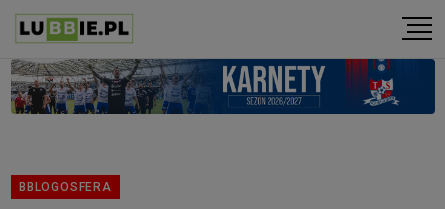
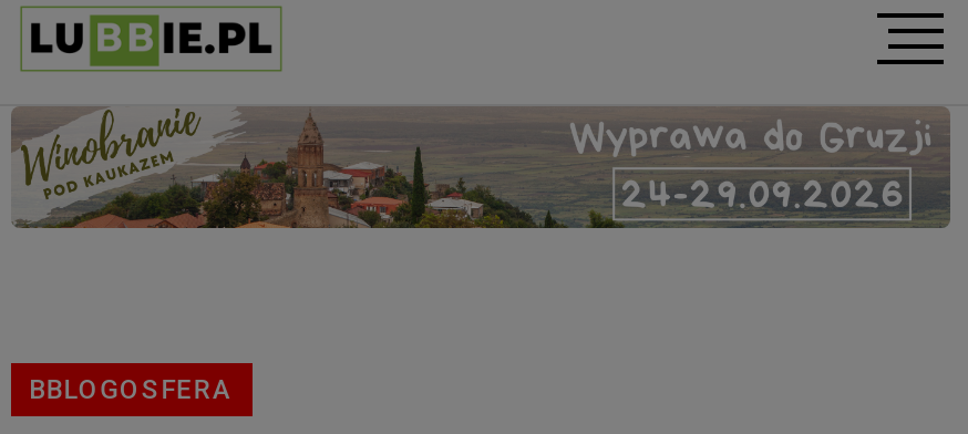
- [image]
+ [image]
